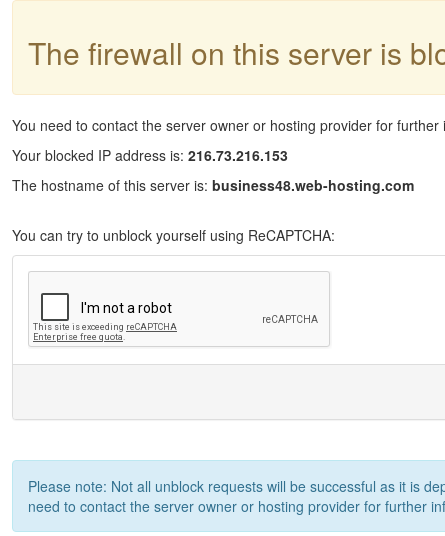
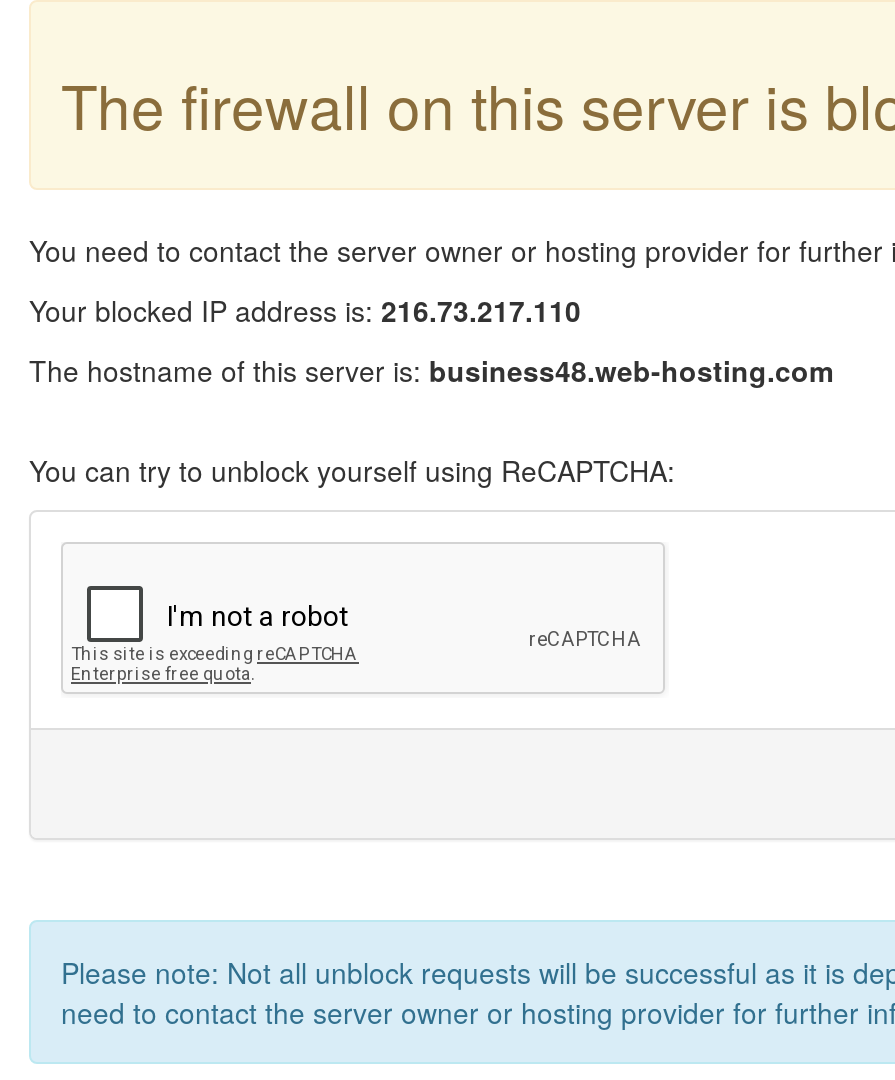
- Your blocked IP address is: 216.73.216.153
+ Your blocked IP address is: 216.73.217.110
